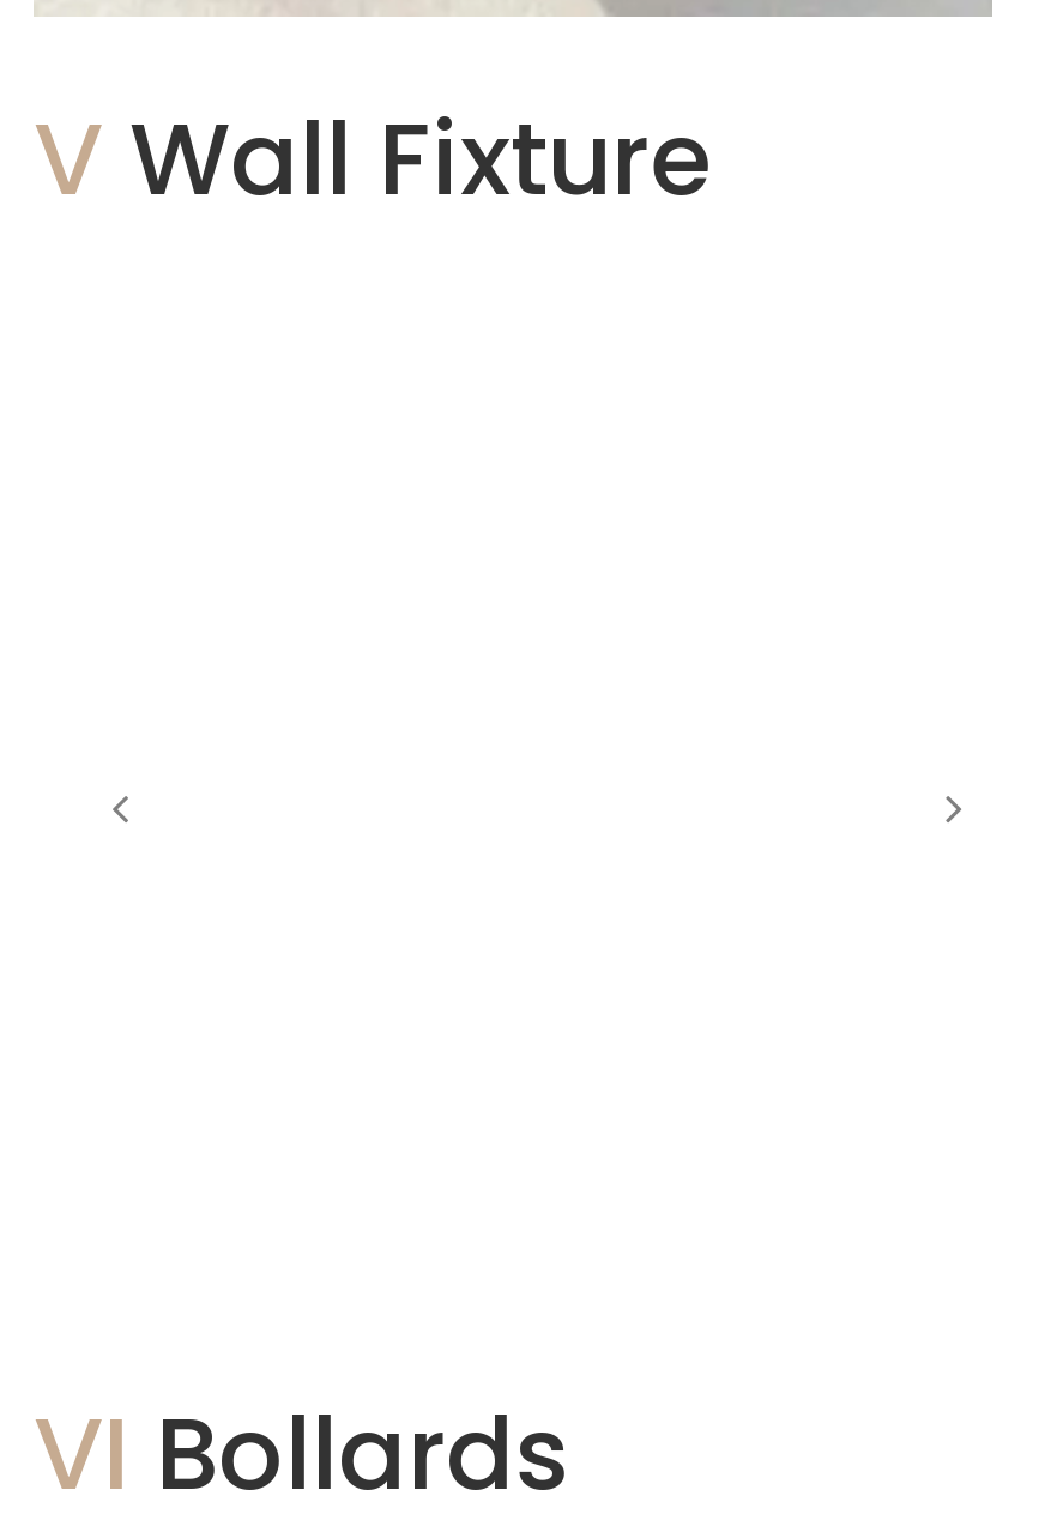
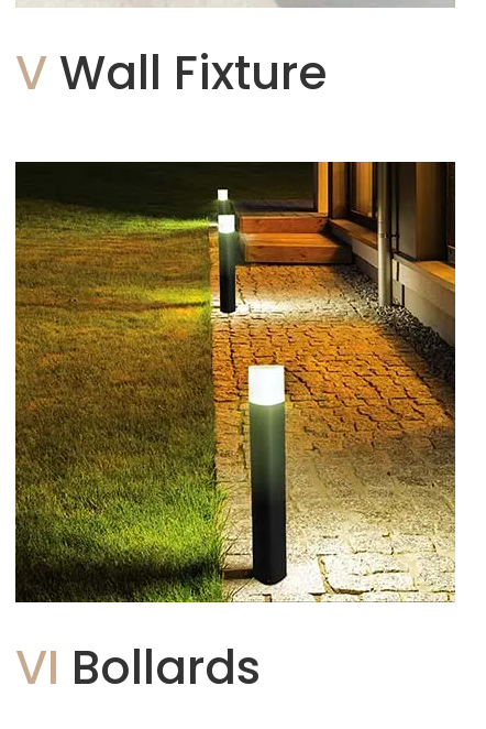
+ [image]
